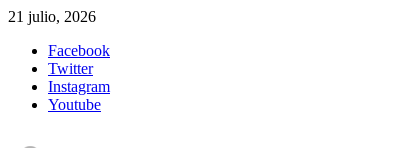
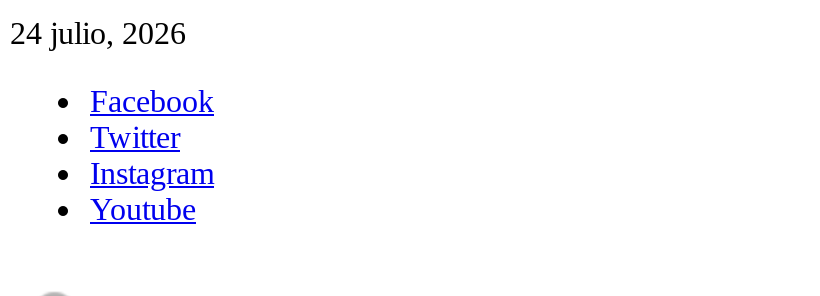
- 21 julio, 2026
+ 24 julio, 2026
